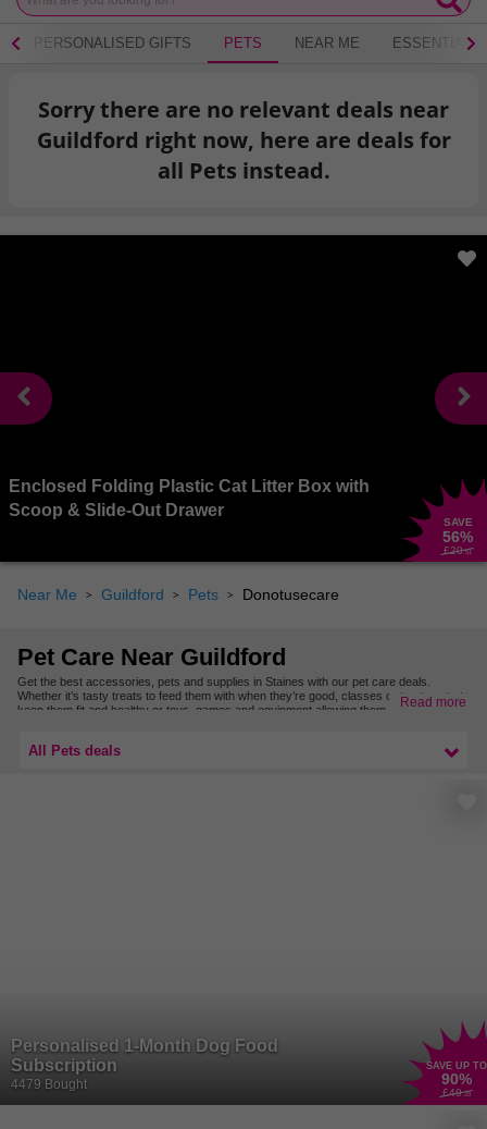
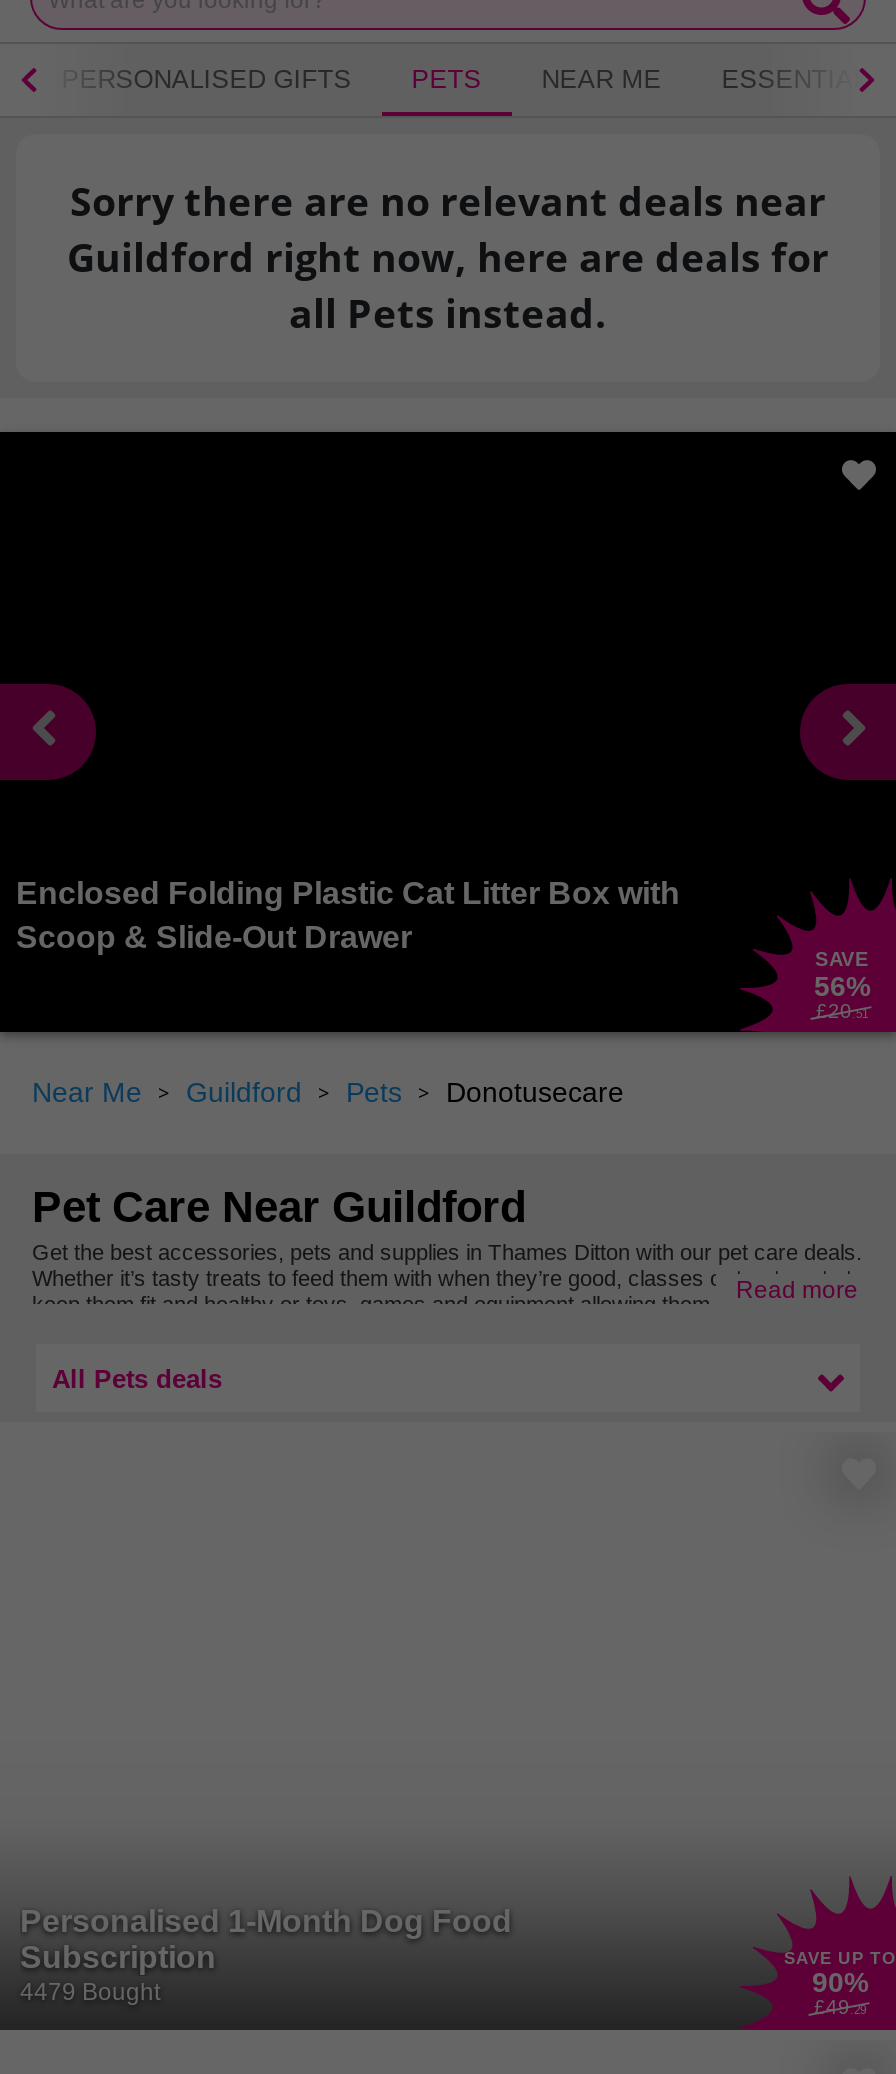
- Get the best accessories, pets and supplies in Staines with our pet care deals.
+ Get the best accessories, pets and supplies in Thames Ditton with our pet care deals.
